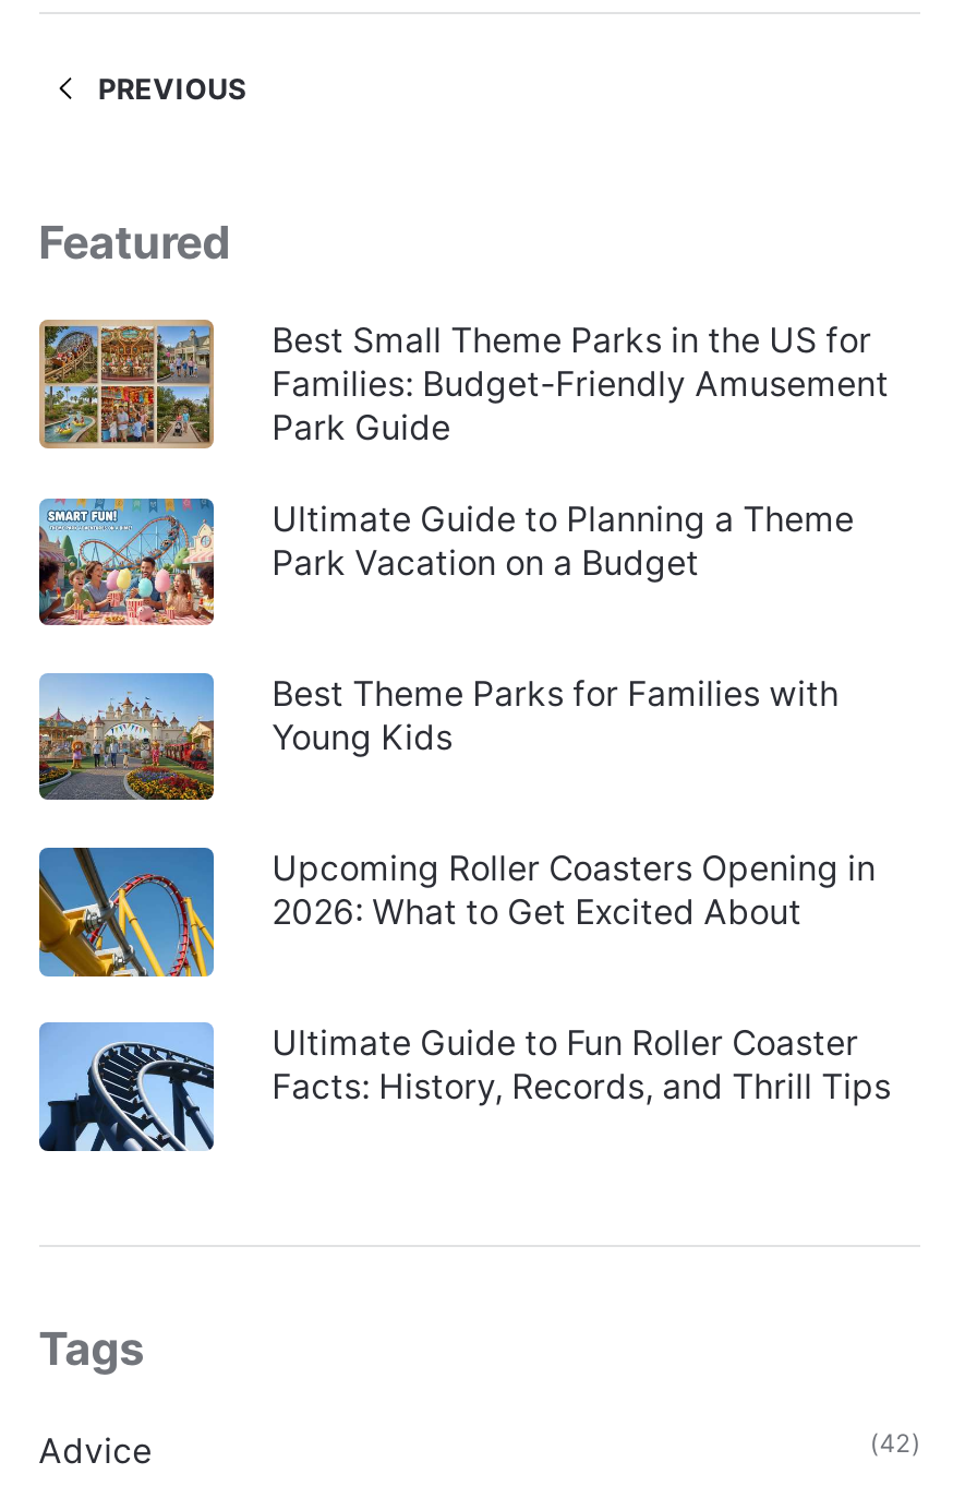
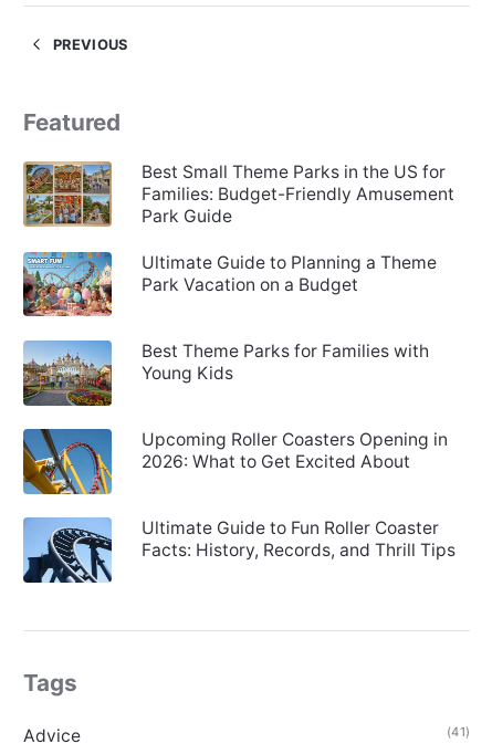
- (42)
+ (41)
